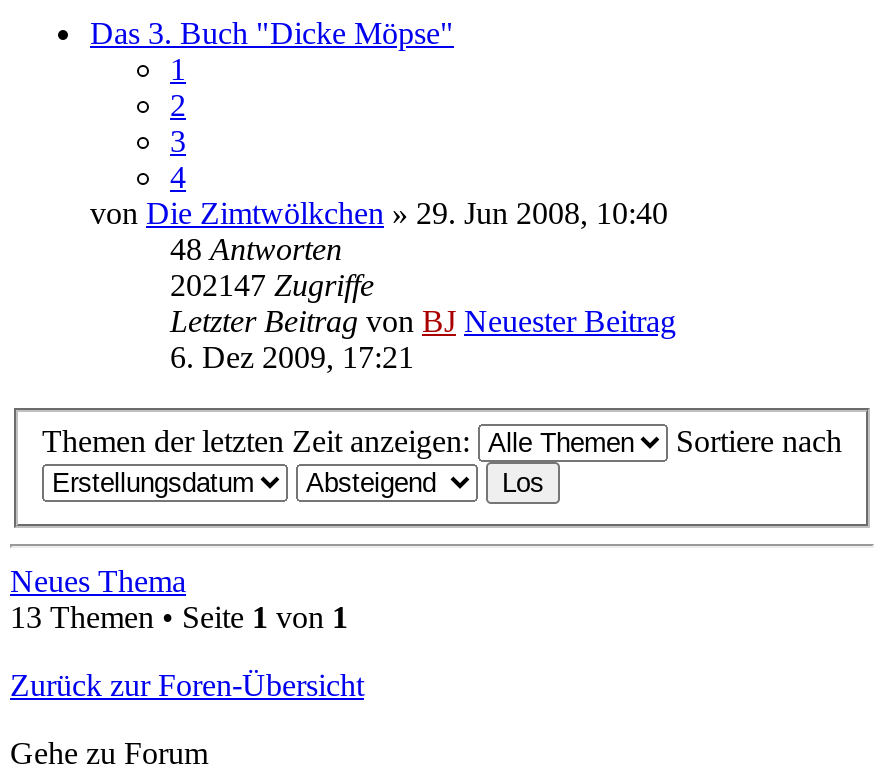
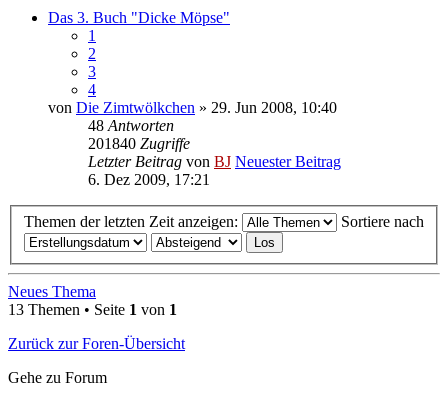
- 202147 Zugriffe
+ 201840 Zugriffe
